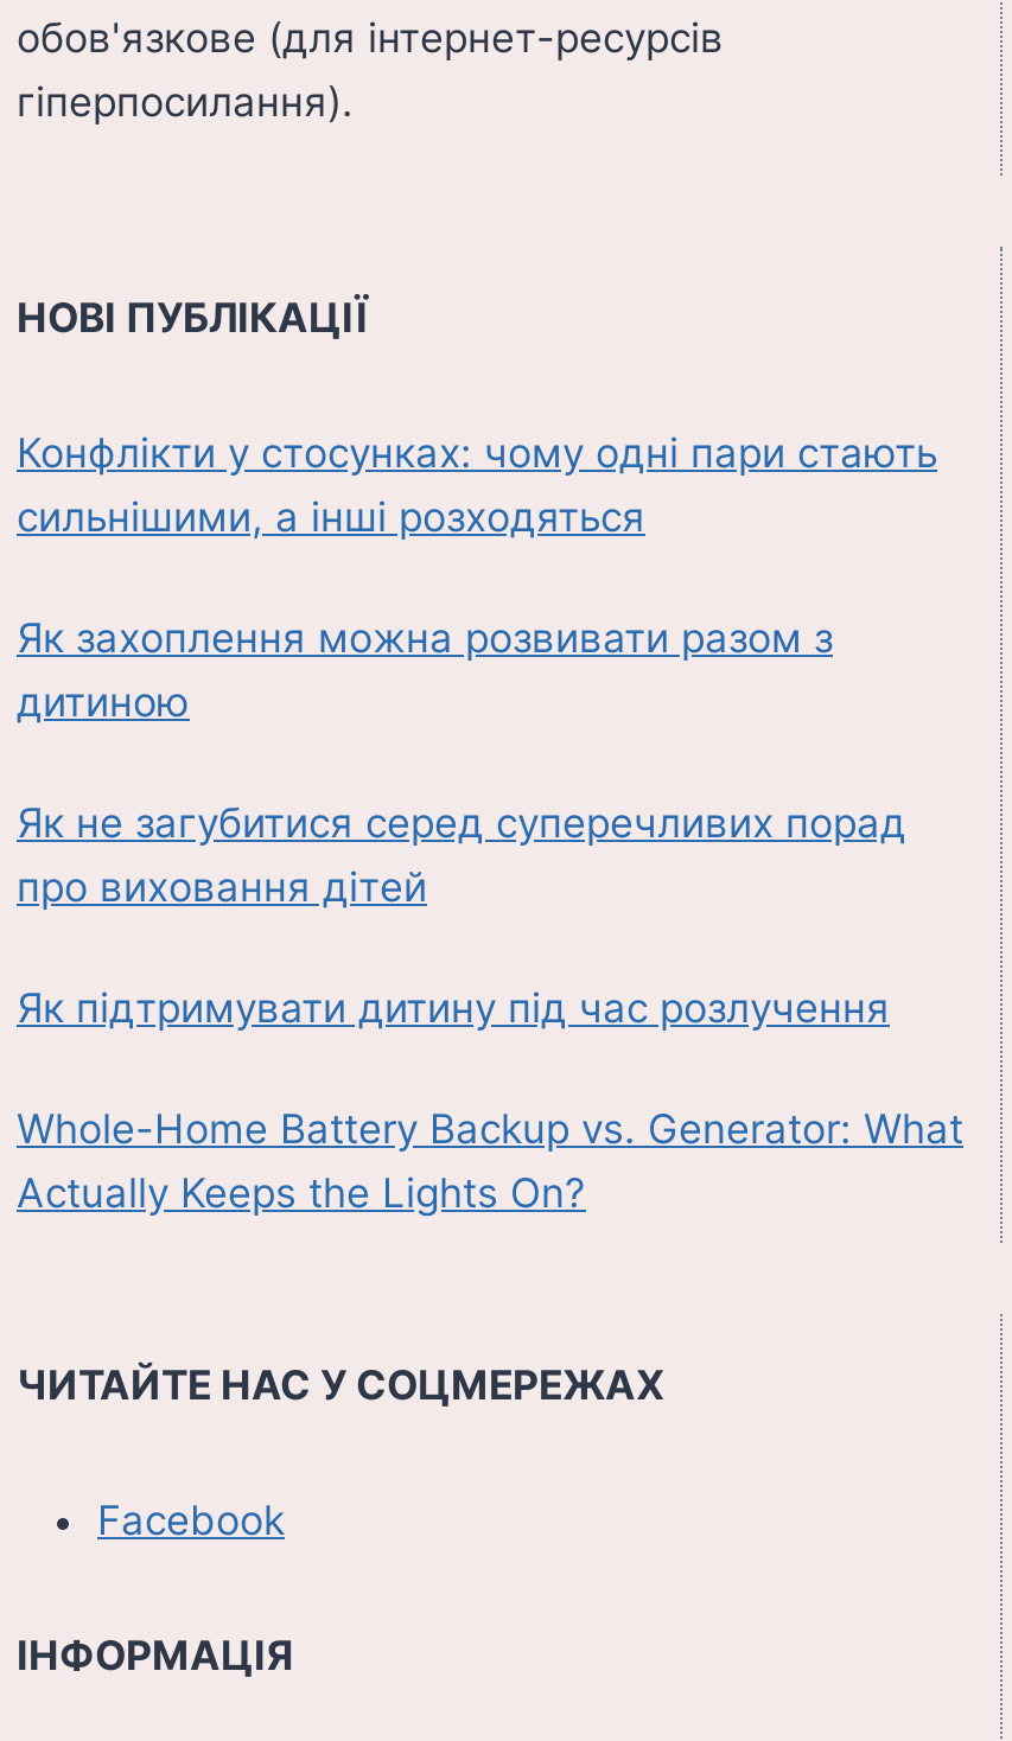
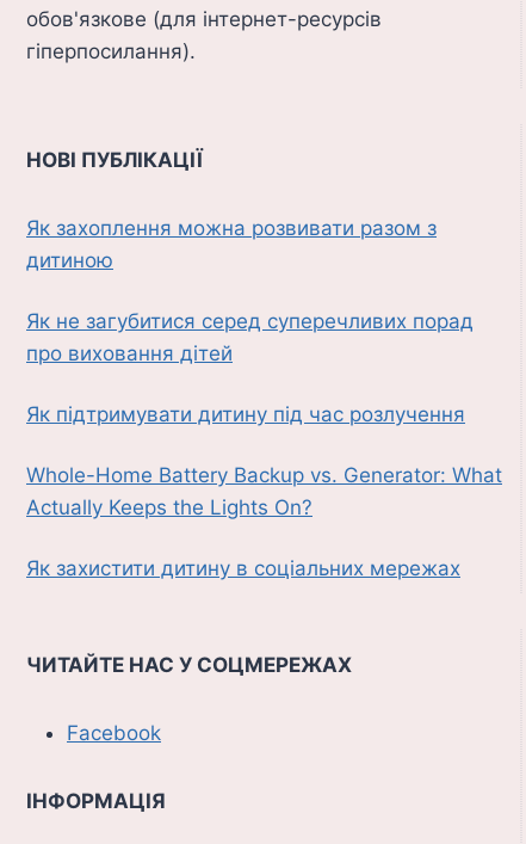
- Конфлікти у стосунках: чому одні пари стають
- сильнішими, а інші розходяться

moved up: Як захоплення можна розвивати разом з | дитиною | Як не загубитися серед суперечливих порад | про виховання дітей | Як підтримувати дитину під час розлучення | Whole-Home Battery Backup vs. Generator: What | Actually Keeps the Lights On?

+ Як захистити дитину в соціальних мережах
